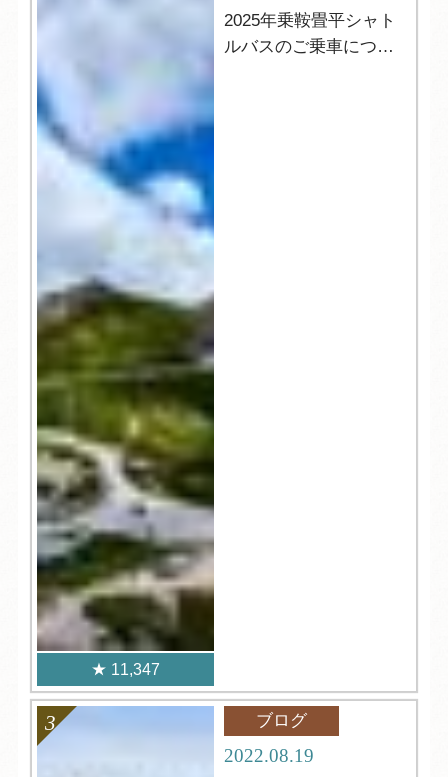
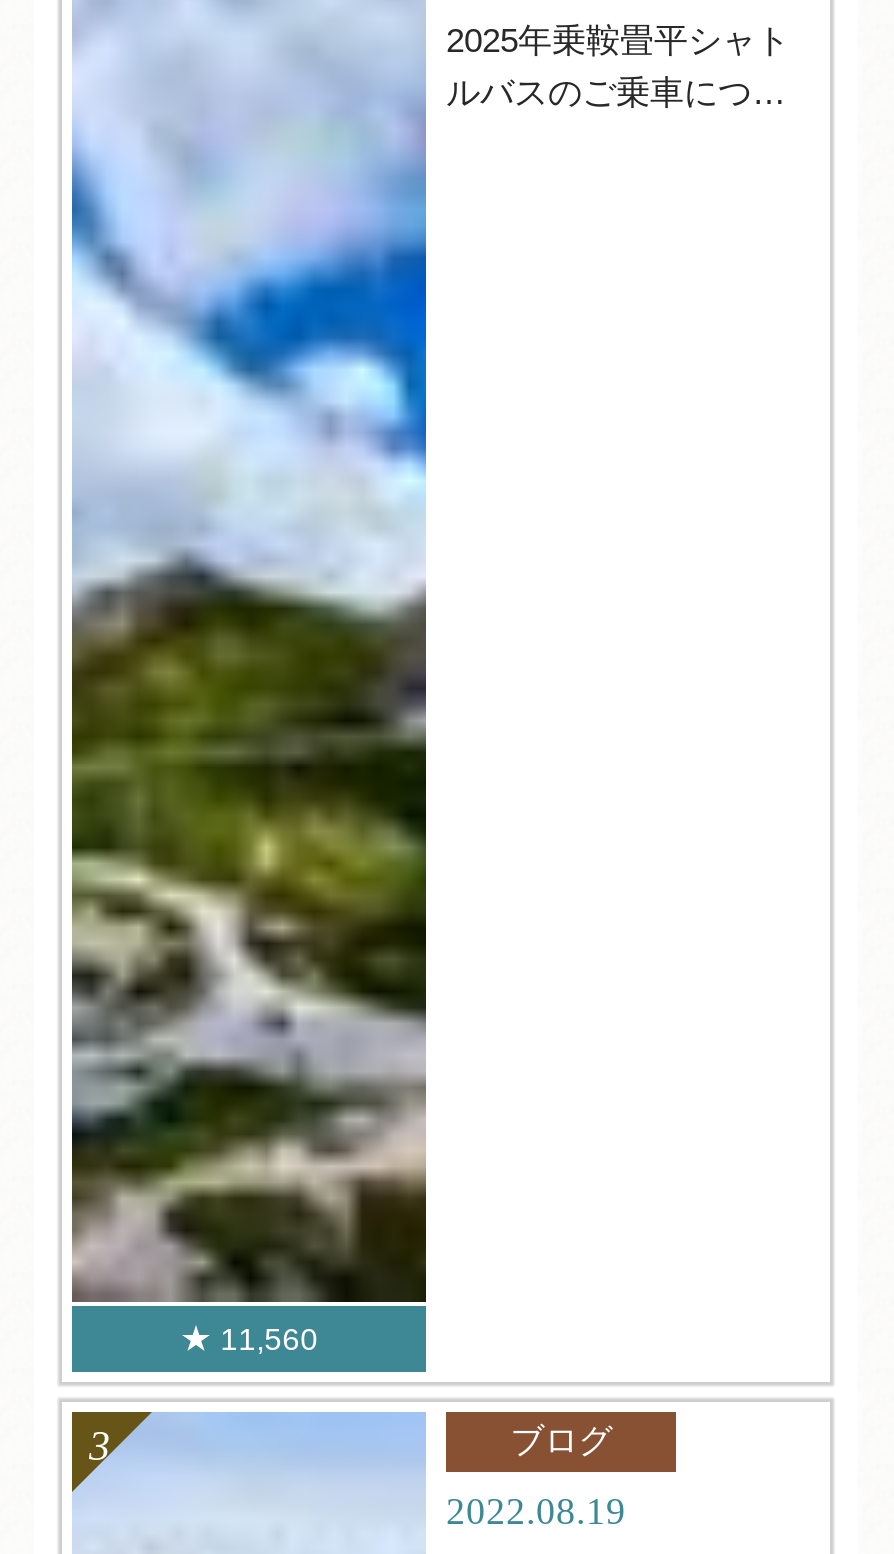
- 11,347
+ 11,560
